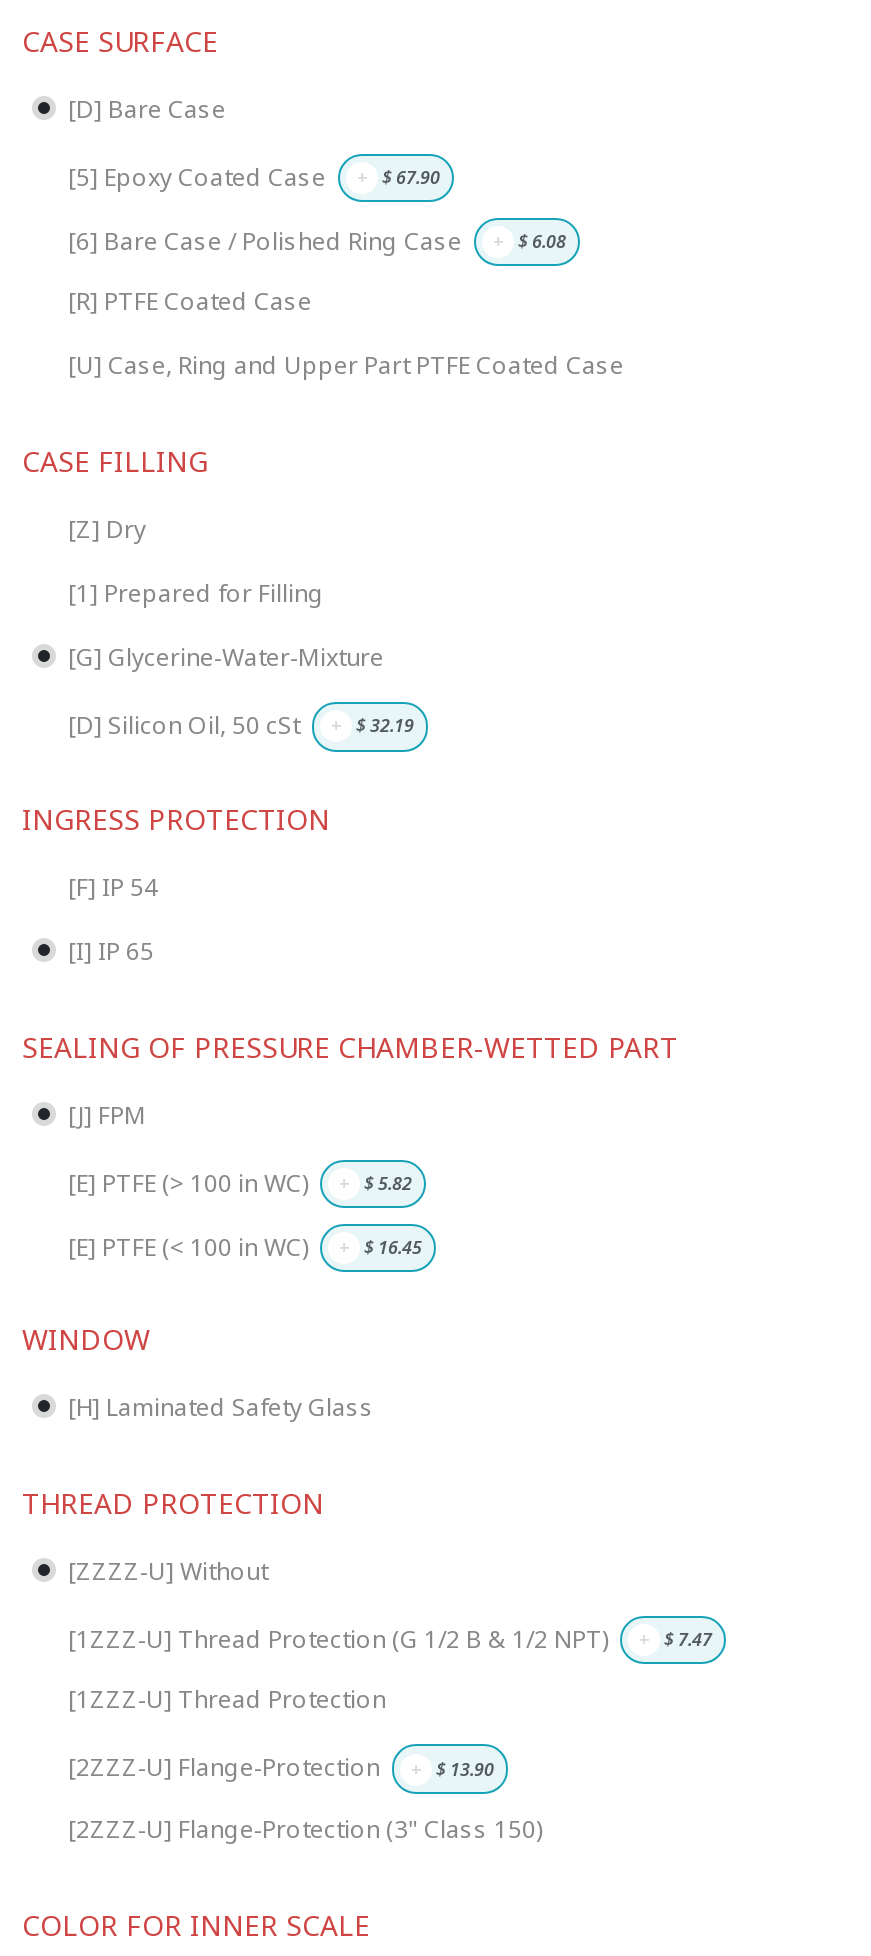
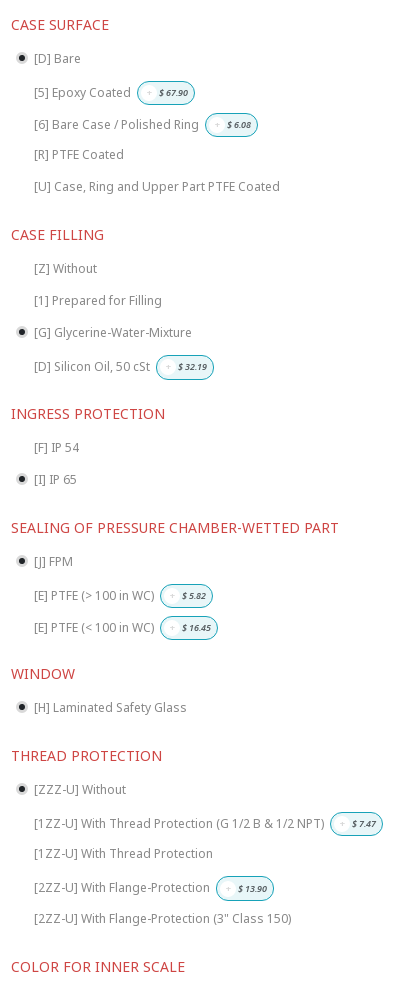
- [D] Bare Case
+ [D] Bare

- [5] Epoxy Coated Case
+ [5] Epoxy Coated

- [6] Bare Case / Polished Ring Case
+ [6] Bare Case / Polished Ring

- [R] PTFE Coated Case
+ [R] PTFE Coated

- [U] Case, Ring and Upper Part PTFE Coated Case
+ [U] Case, Ring and Upper Part PTFE Coated

- [Z] Dry
+ [Z] Without

- [ZZZZ-U] Without
+ [ZZZ-U] Without

- [1ZZZ-U] Thread Protection (G 1/2 B & 1/2 NPT)
+ [1ZZ-U] With Thread Protection (G 1/2 B & 1/2 NPT)

- [1ZZZ-U] Thread Protection
+ [1ZZ-U] With Thread Protection

- [2ZZZ-U] Flange-Protection
+ [2ZZ-U] With Flange-Protection

- [2ZZZ-U] Flange-Protection (3" Class 150)
+ [2ZZ-U] With Flange-Protection (3" Class 150)
